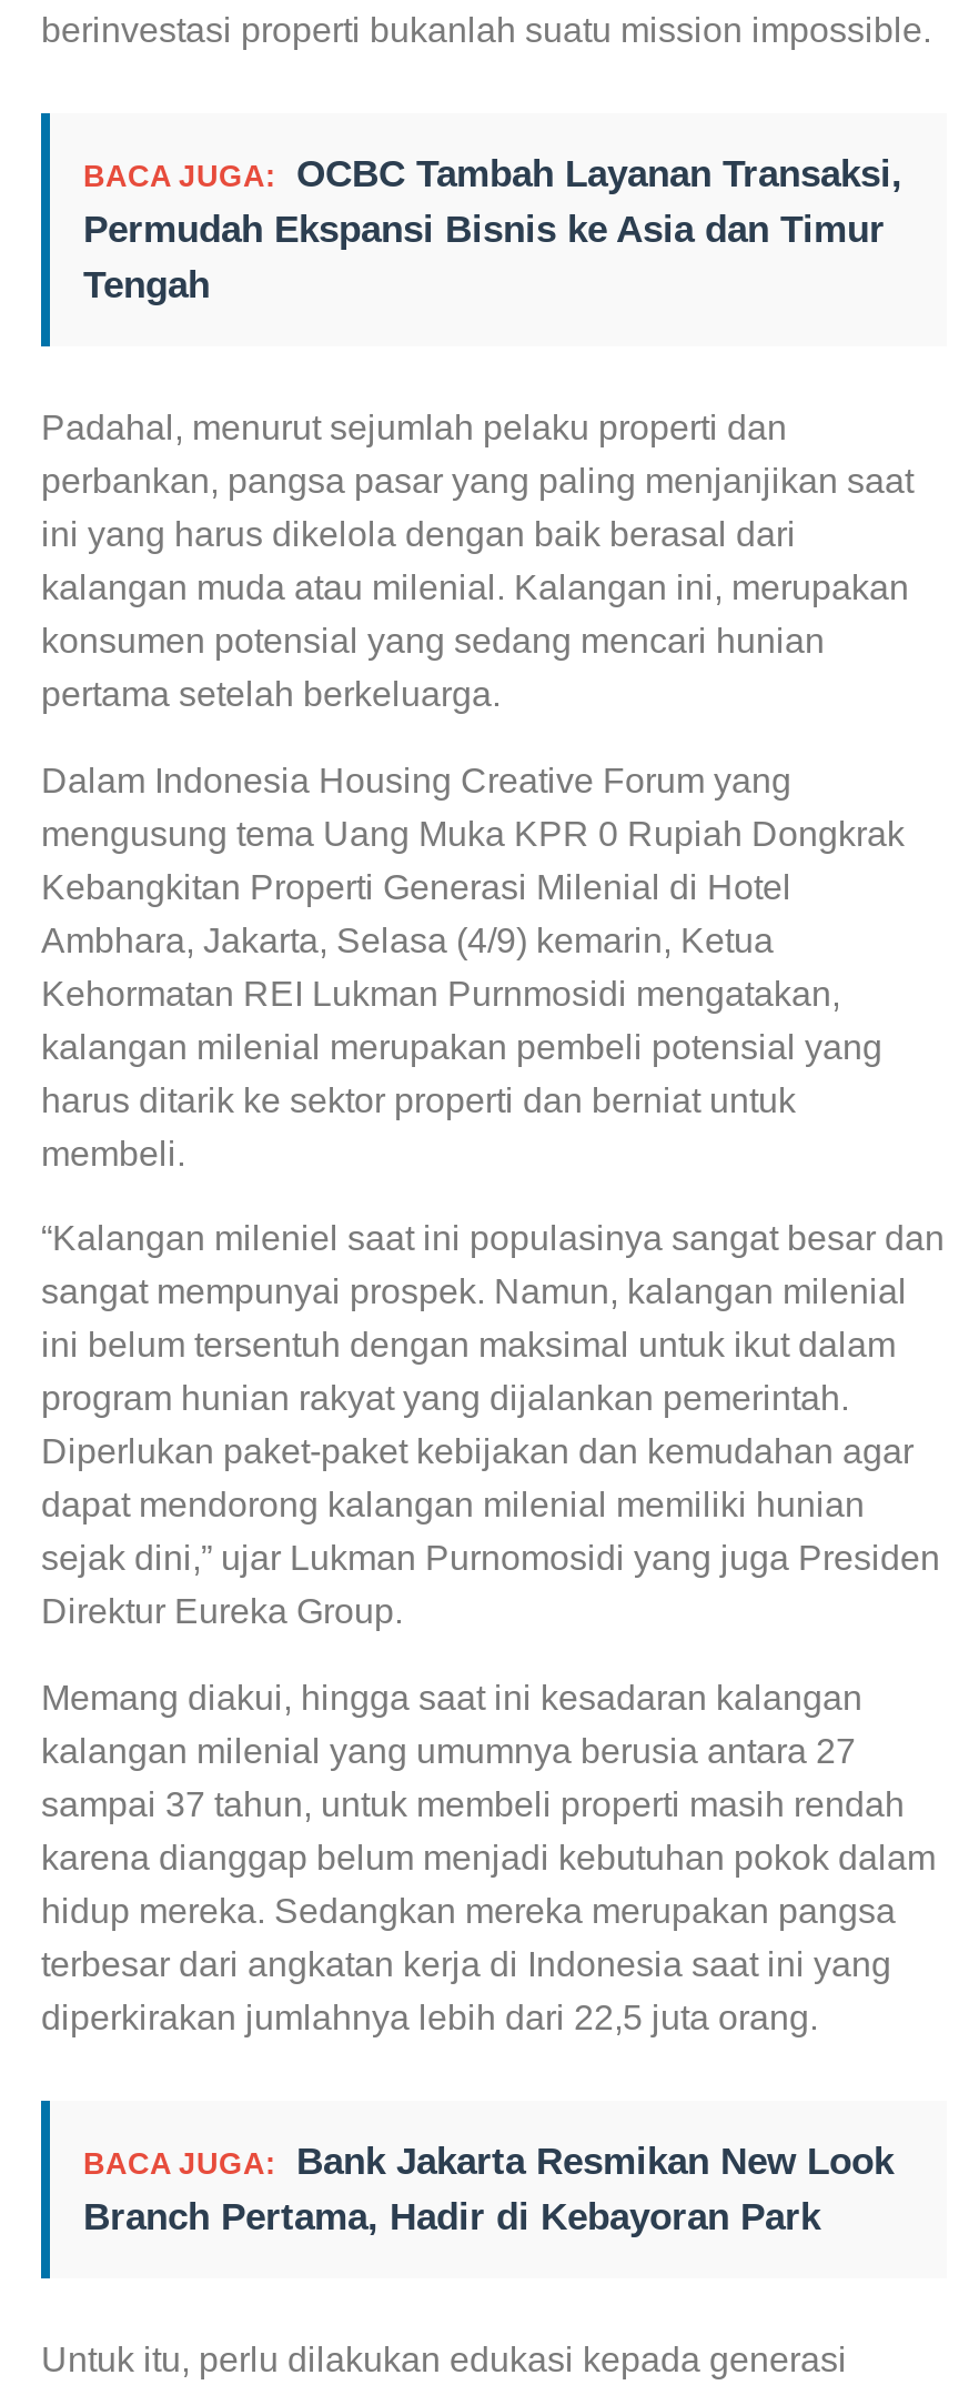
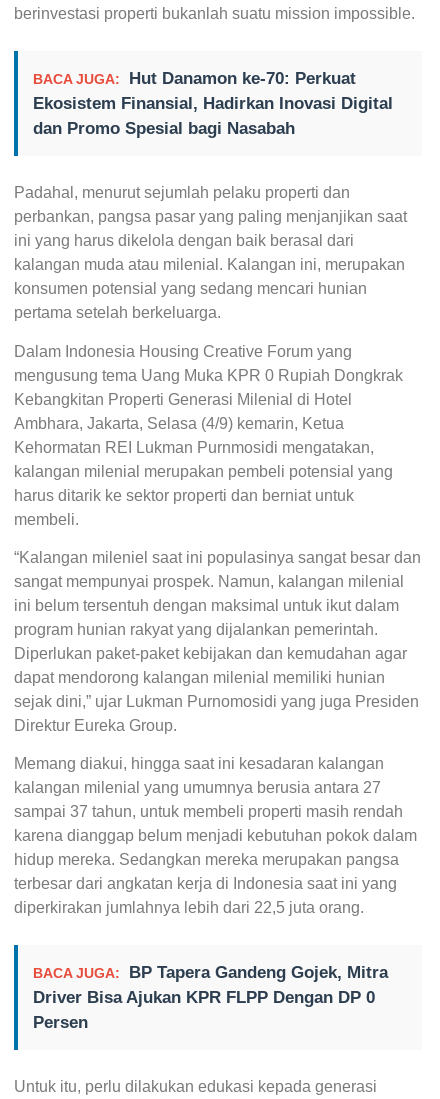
- BACA JUGA: OCBC Tambah Layanan Transaksi,
- Permudah Ekspansi Bisnis ke Asia dan Timur
- Tengah
+ BACA JUGA: Hut Danamon ke-70: Perkuat
+ Ekosistem Finansial, Hadirkan Inovasi Digital
+ dan Promo Spesial bagi Nasabah

- BACA JUGA: Bank Jakarta Resmikan New Look
- Branch Pertama, Hadir di Kebayoran Park
+ BACA JUGA: BP Tapera Gandeng Gojek, Mitra
+ Driver Bisa Ajukan KPR FLPP Dengan DP 0
+ Persen
